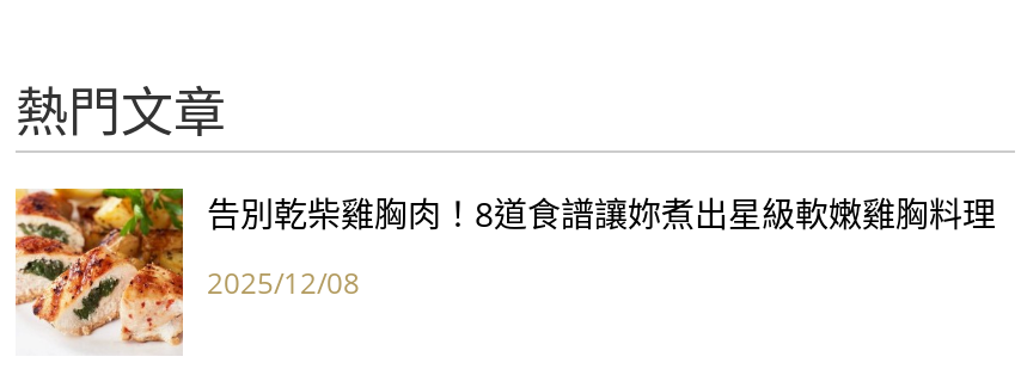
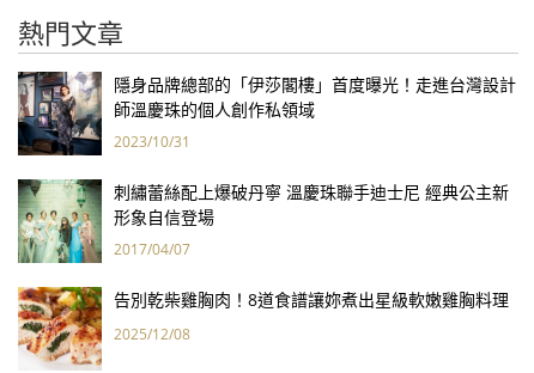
+ [image]
+ 隱身品牌總部的「伊莎閣樓」首度曝光！走進台灣設計
+ 師溫慶珠的個人創作私領域
+ 2023/10/31
+ 刺繡蕾絲配上爆破丹寧 溫慶珠聯手迪士尼 經典公主新
+ 形象自信登場
+ 2017/04/07

+ [image]
